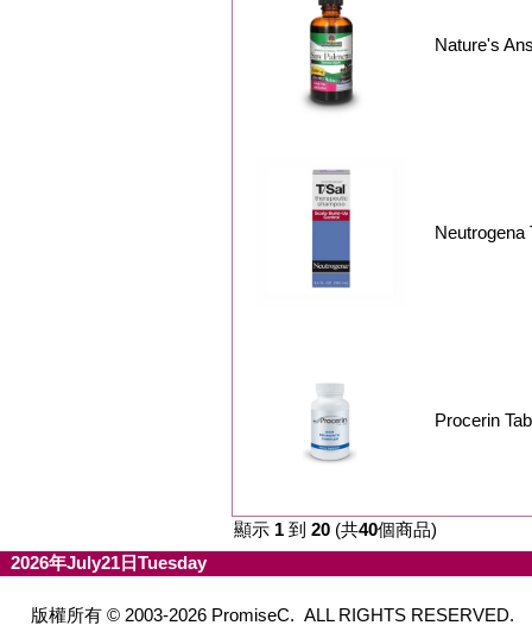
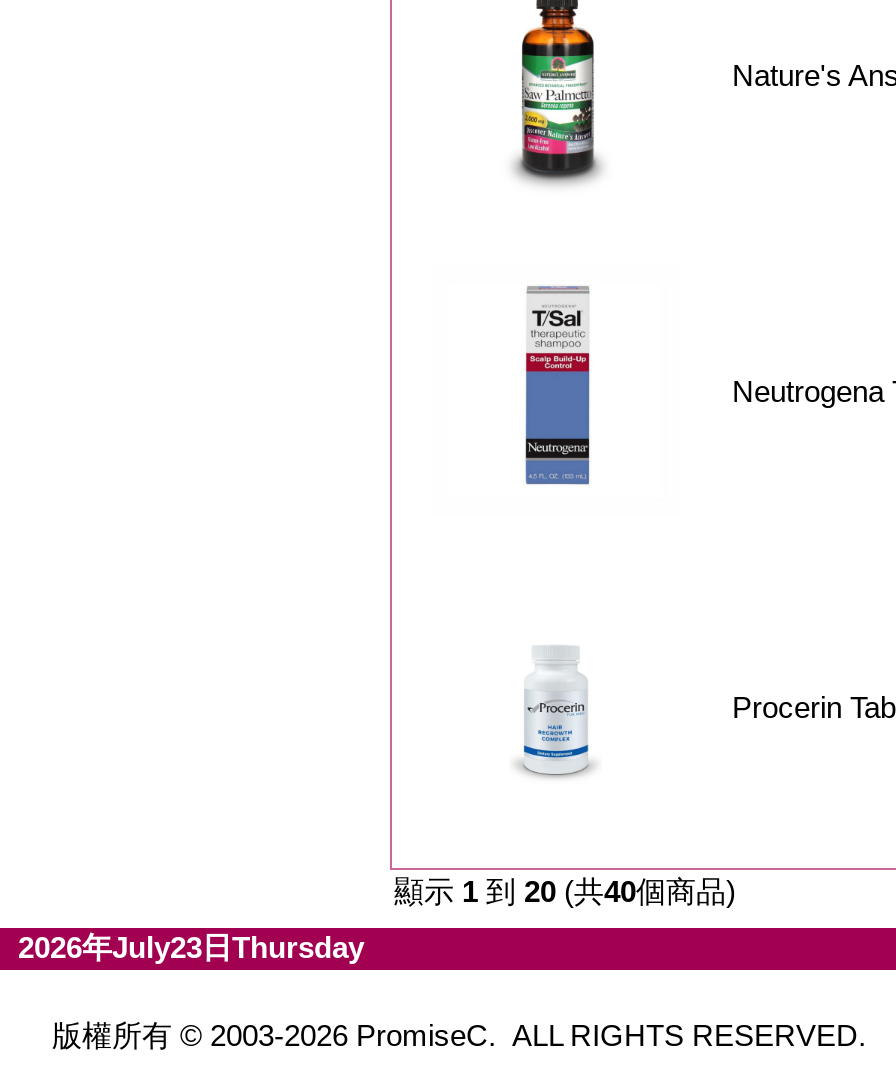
- 2026年July21日Tuesday
+ 2026年July23日Thursday
